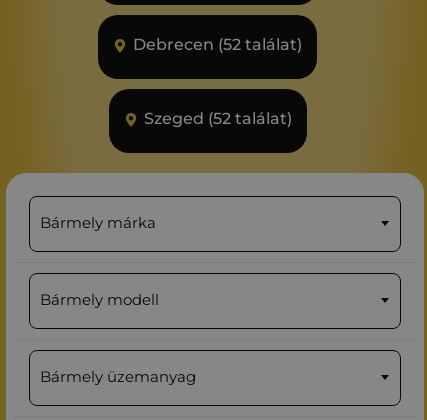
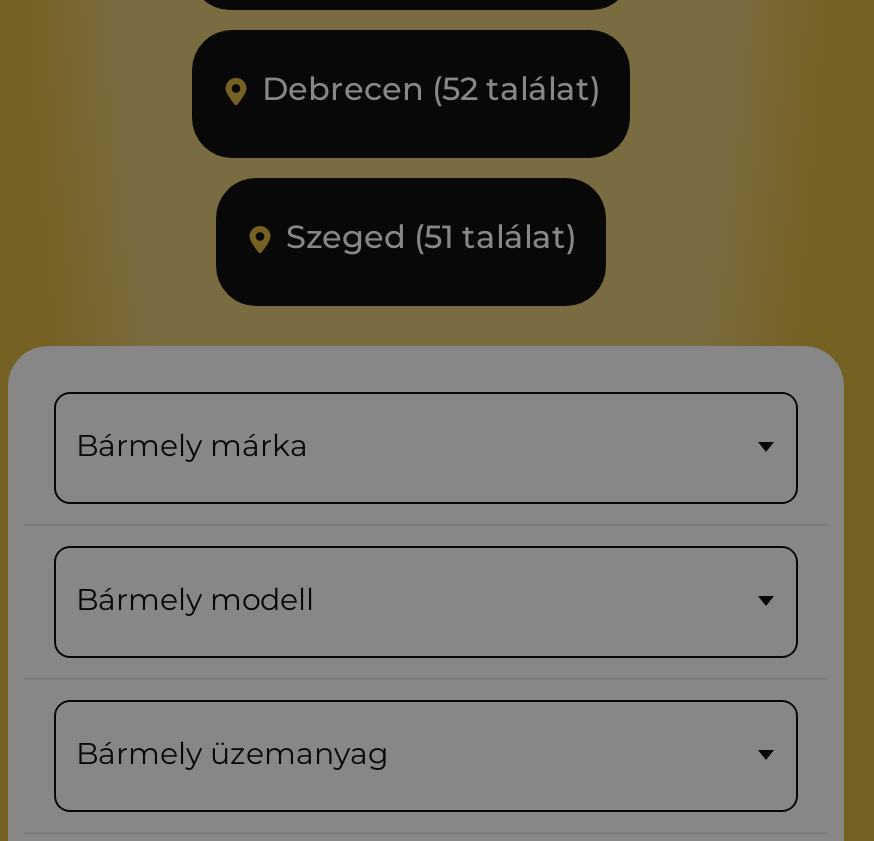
- Szeged (52 találat)
+ Szeged (51 találat)
